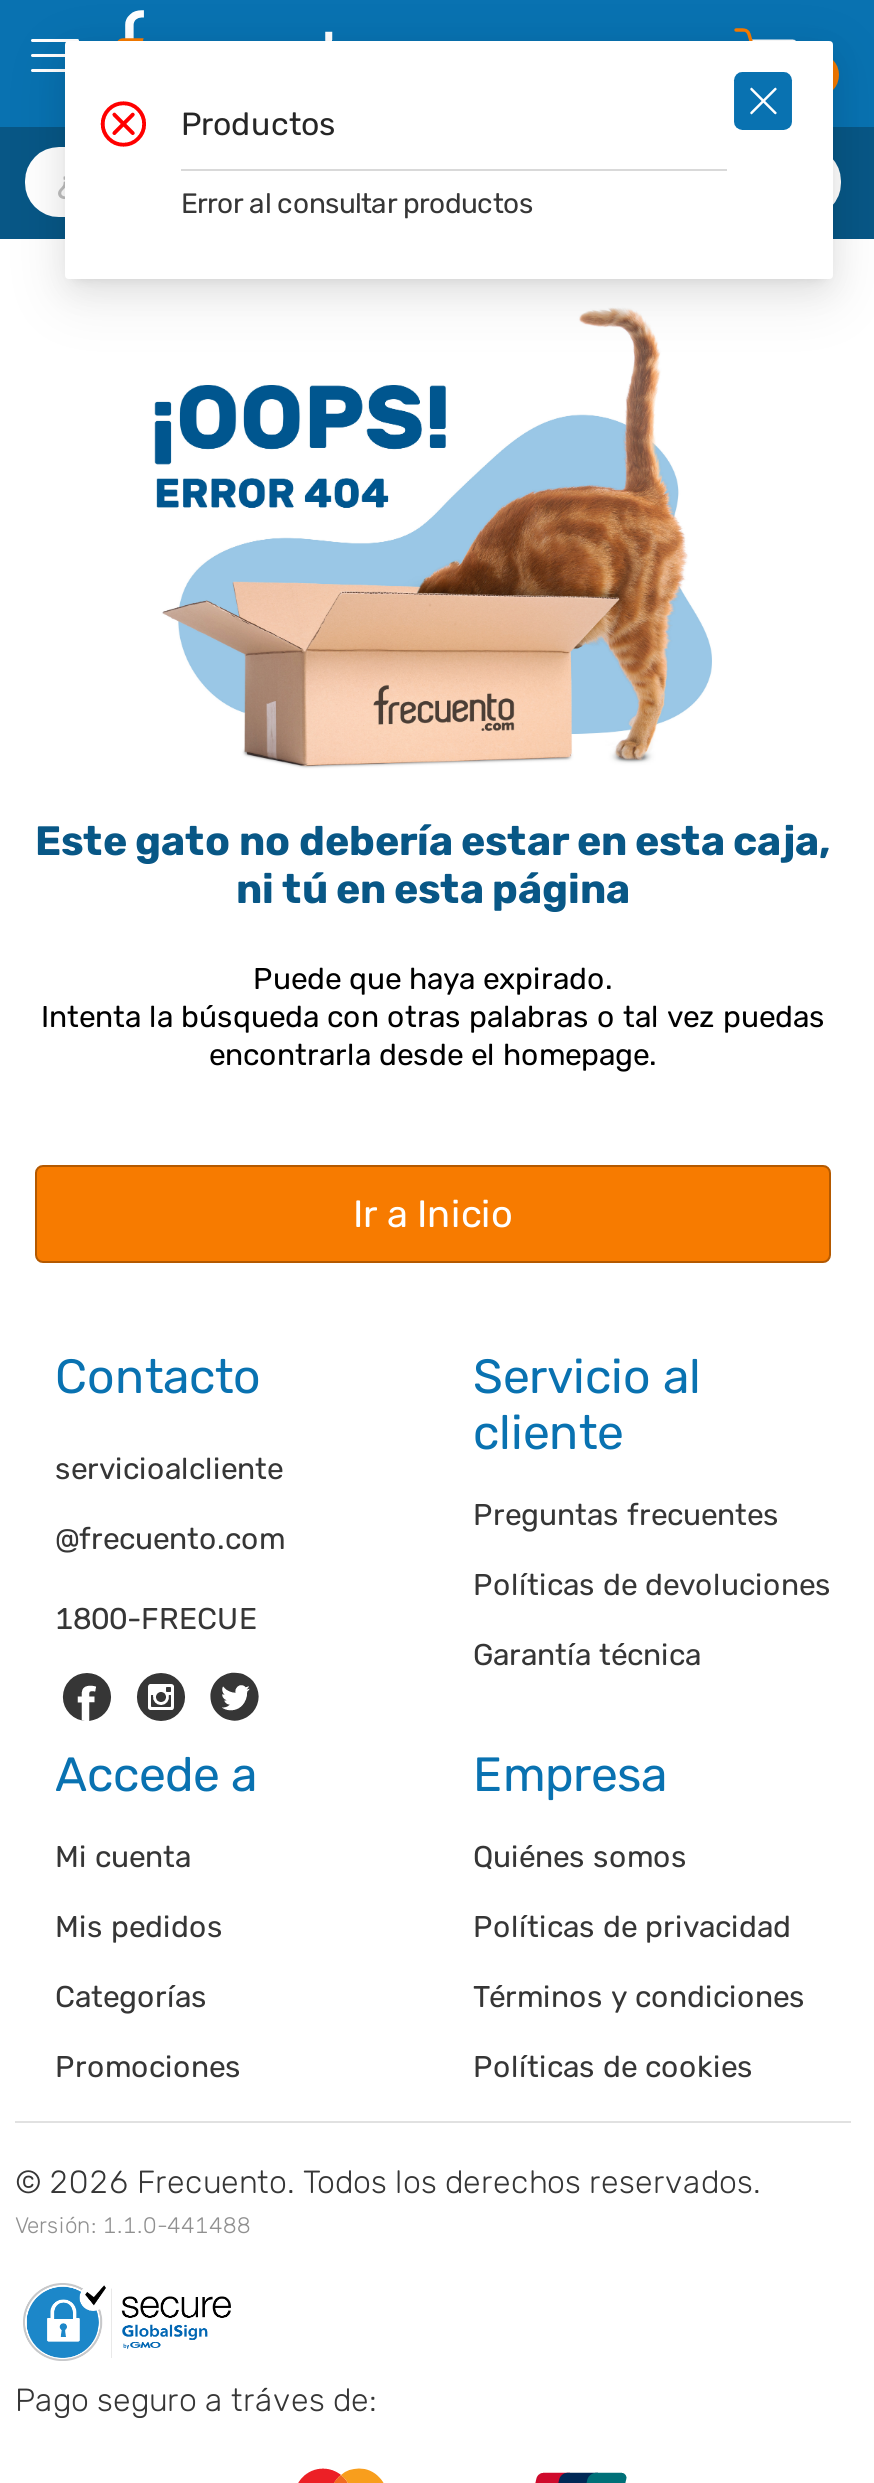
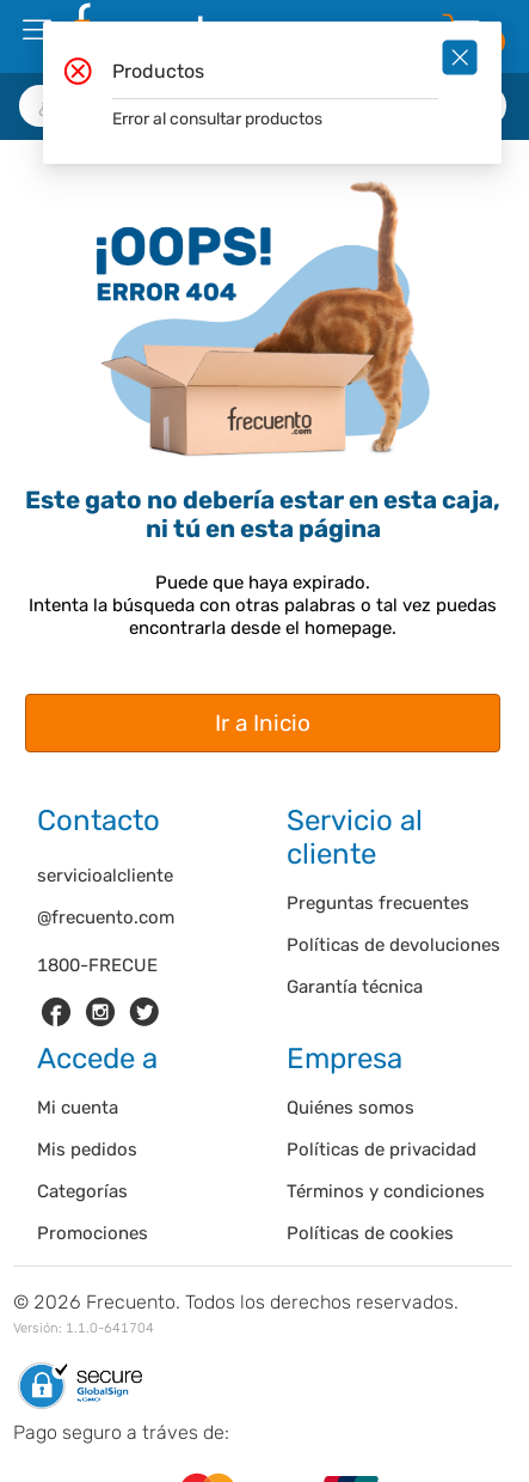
- Versión: 1.1.0-441488
+ Versión: 1.1.0-641704
